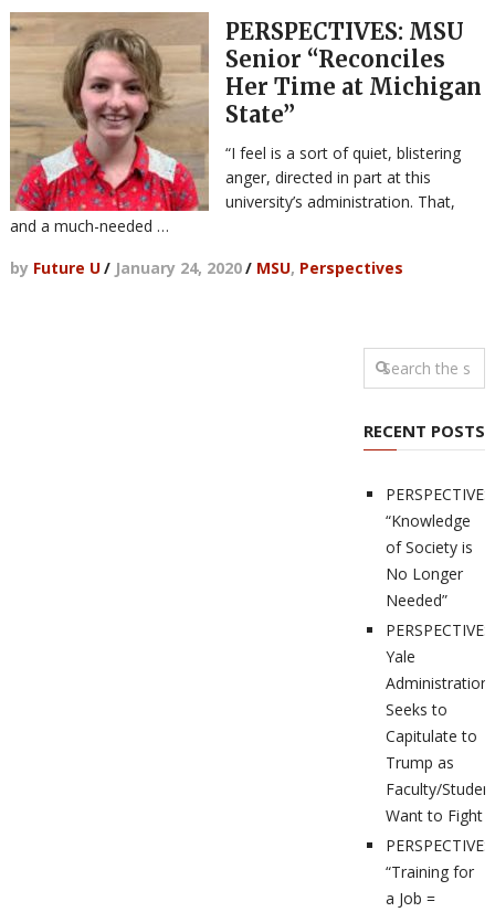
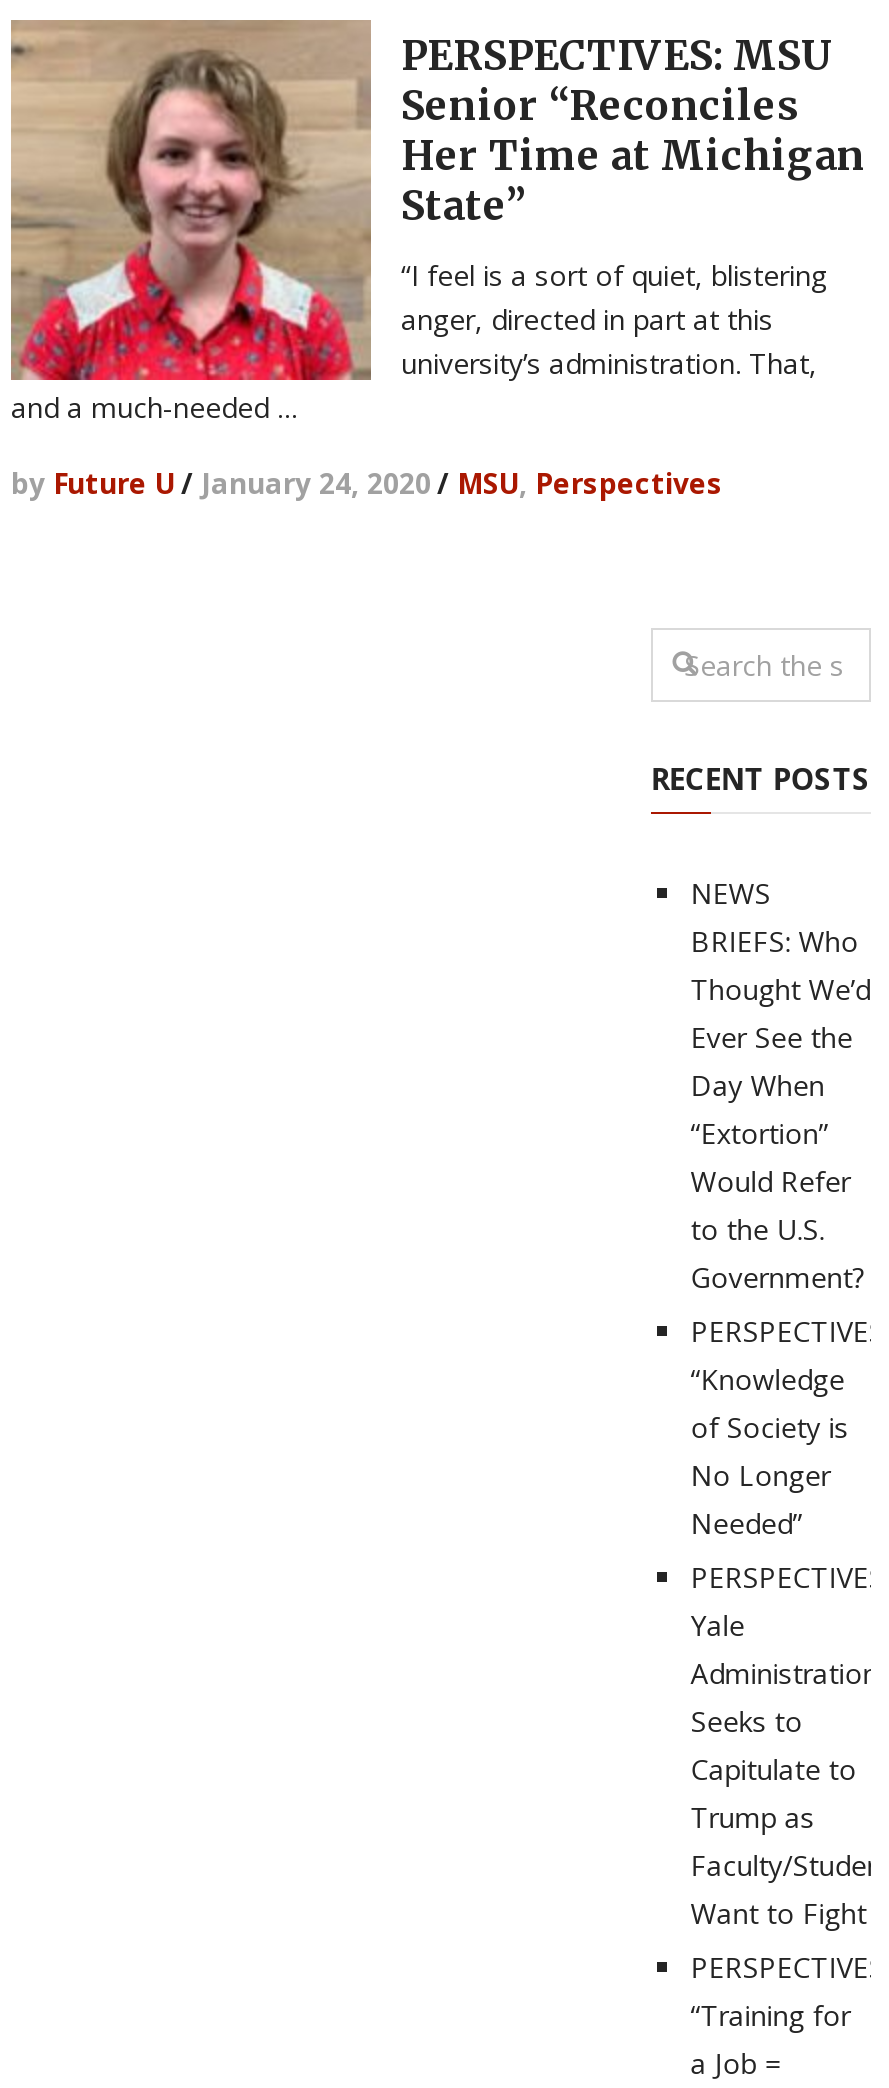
+ NEWS
+ BRIEFS: Who
+ Thought We’d
+ Ever See the
+ Day When
+ “Extortion”
+ Would Refer
+ to the U.S.
+ Government?
